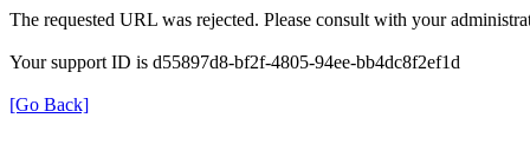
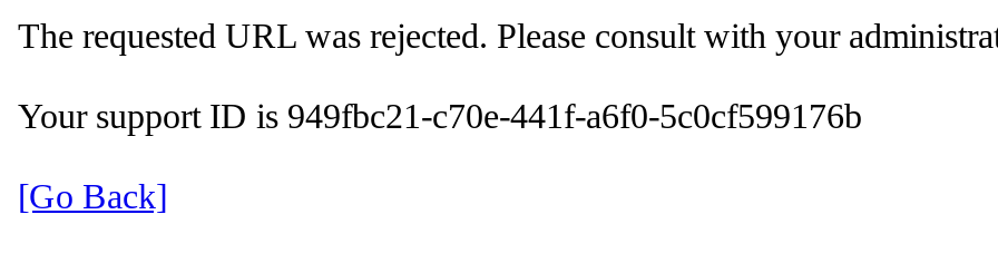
- Your support ID is d55897d8-bf2f-4805-94ee-bb4dc8f2ef1d
+ Your support ID is 949fbc21-c70e-441f-a6f0-5c0cf599176b
